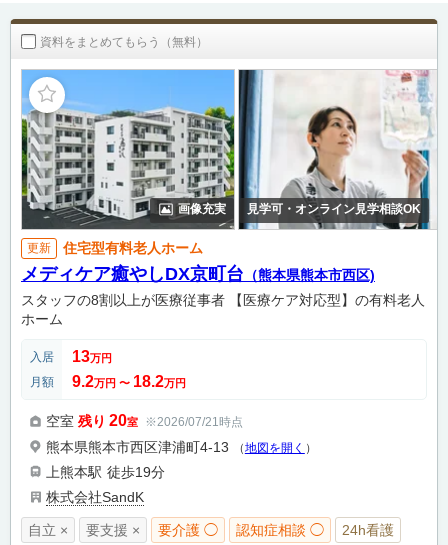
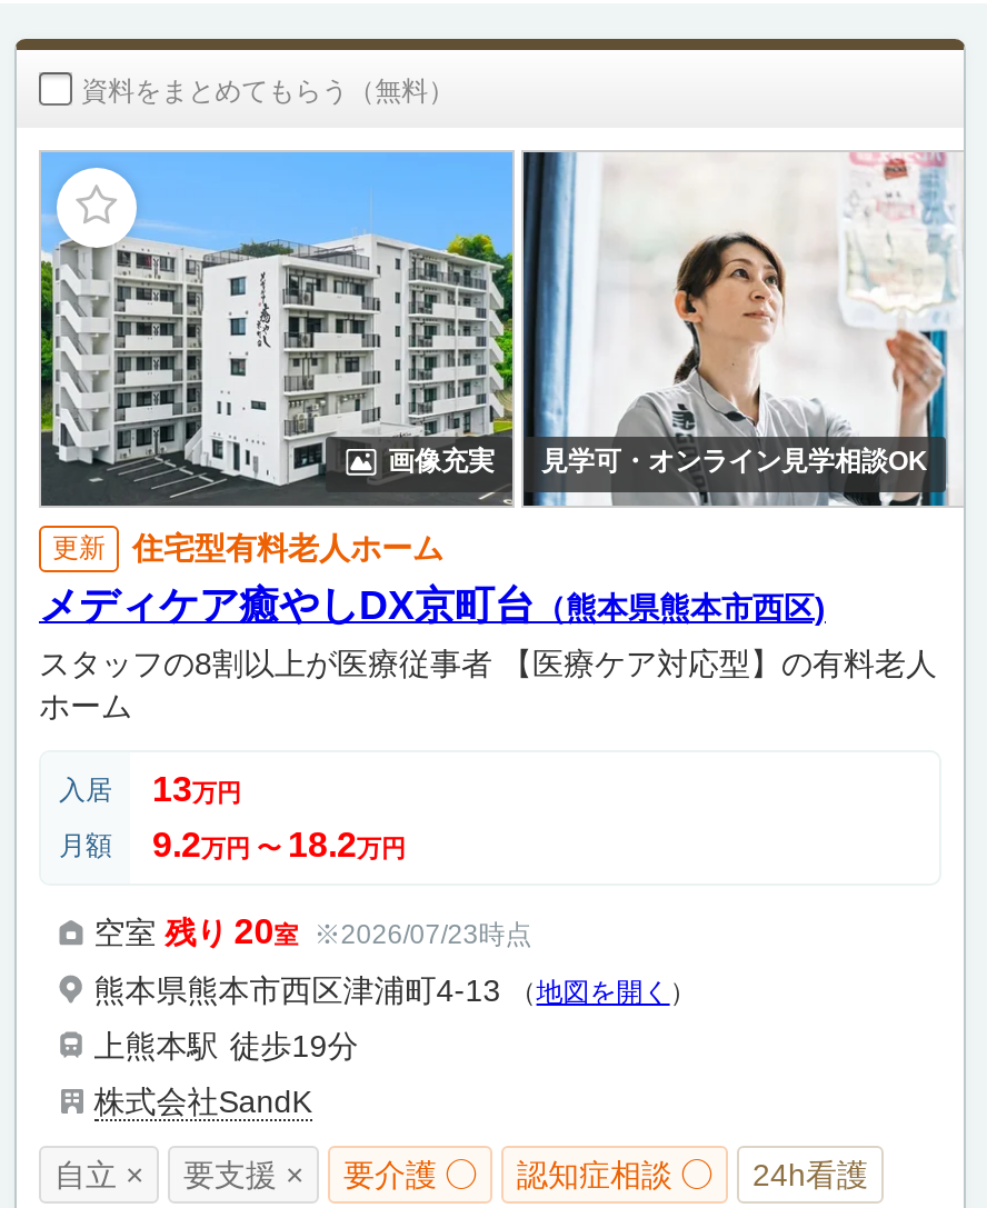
- 空室残り 20室 ※2026/07/21時点
+ 空室残り 20室 ※2026/07/23時点
